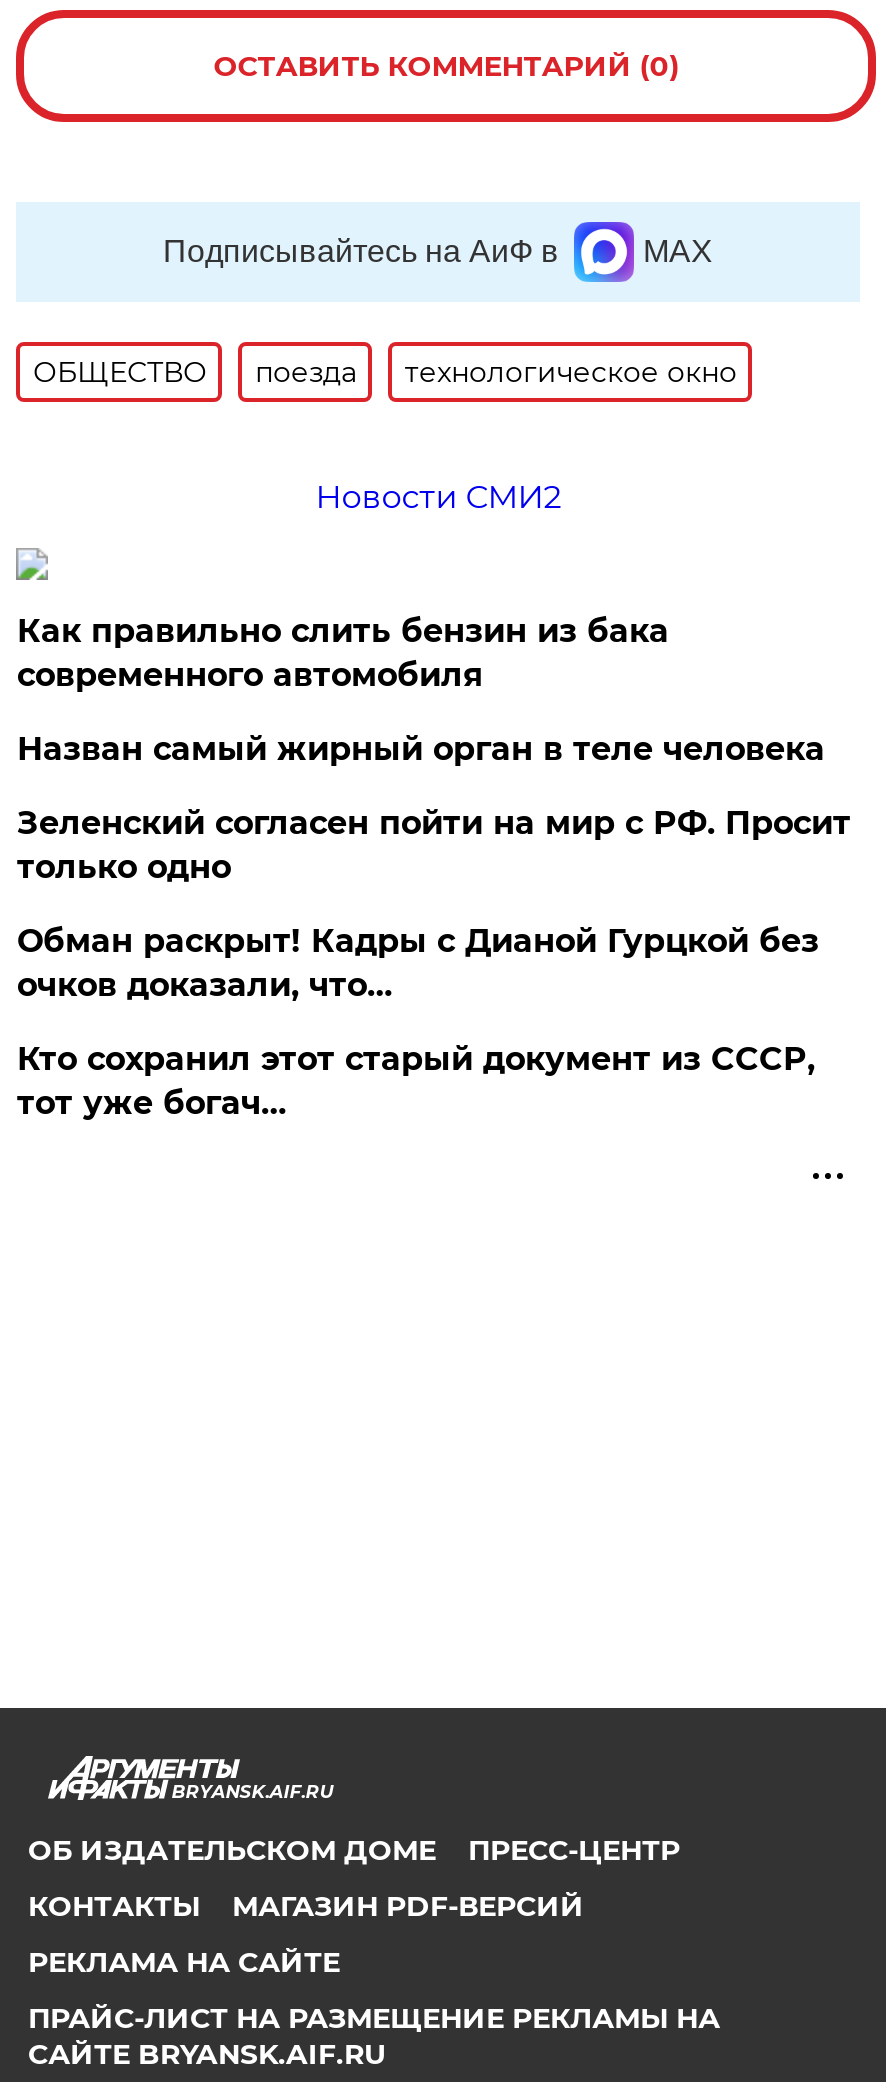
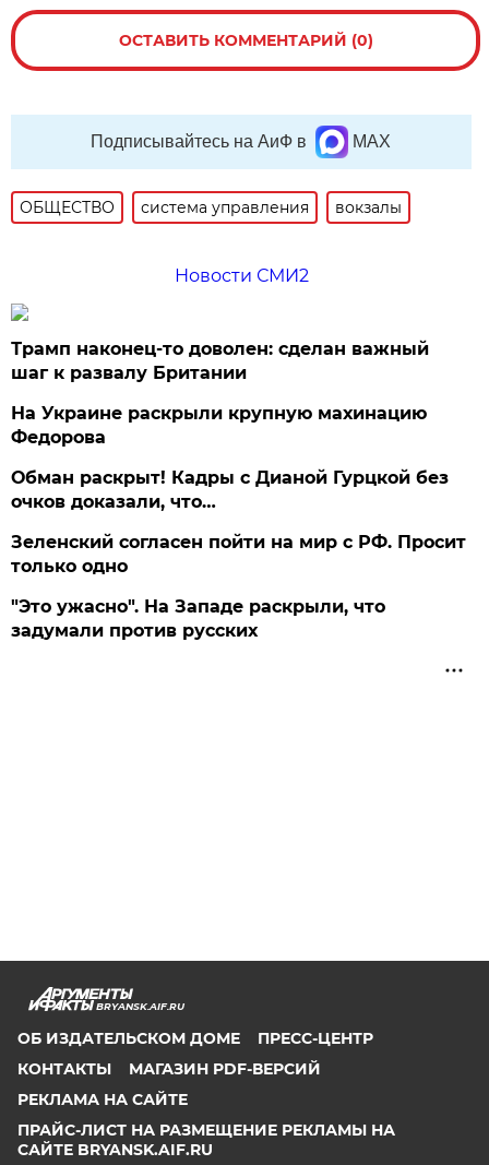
- поезда
- технологическое окно
+ система управления
+ вокзалы

- Как правильно слить бензин из бака
- современного автомобиля
- Назван самый жирный орган в теле человека
+ Трамп наконец-то доволен: сделан важный
+ шаг к развалу Британии
+ На Украине раскрыли крупную махинацию
+ Федорова

moved down: Зеленский согласен пойти на мир с РФ. Просит | только одно

moved up: Обман раскрыт! Кадры с Дианой Гурцкой без | очков доказали, что…

- Кто сохранил этот старый документ из СССР,
- тот уже богач…
+ "Это ужасно". На Западе раскрыли, что
+ задумали против русских
